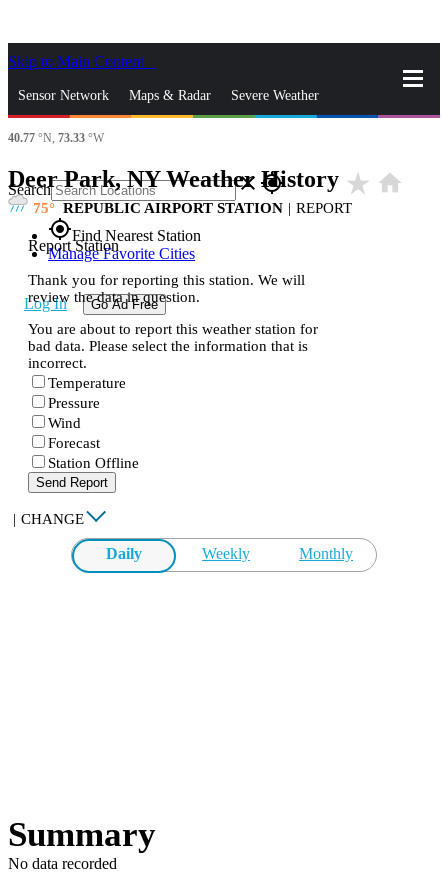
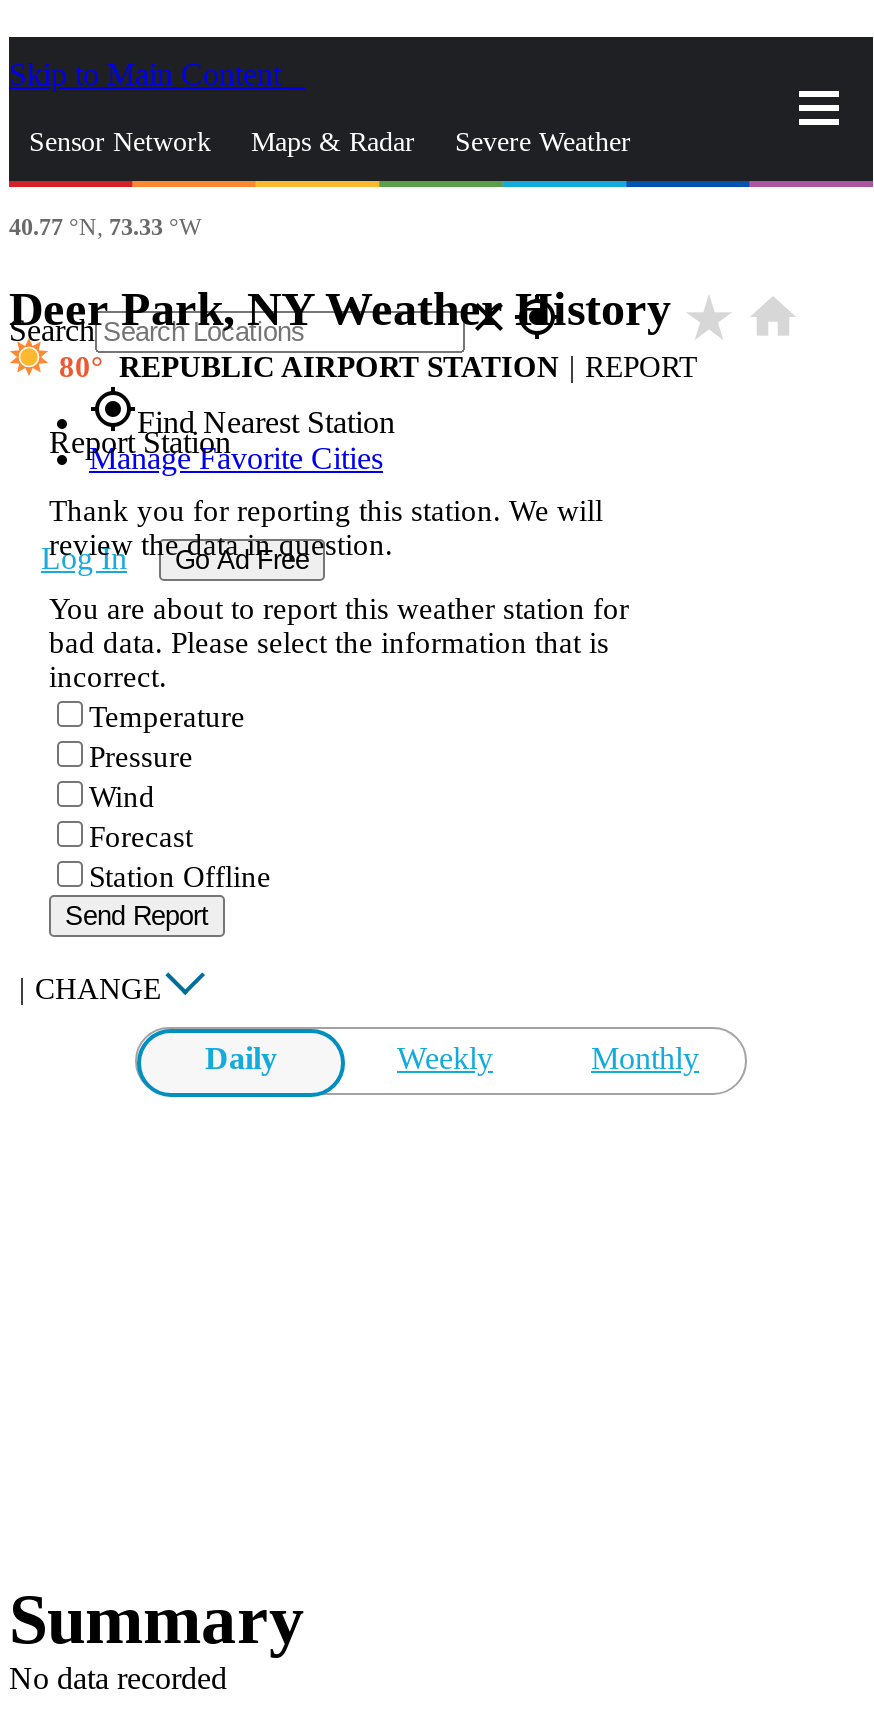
- 75
+ 80
